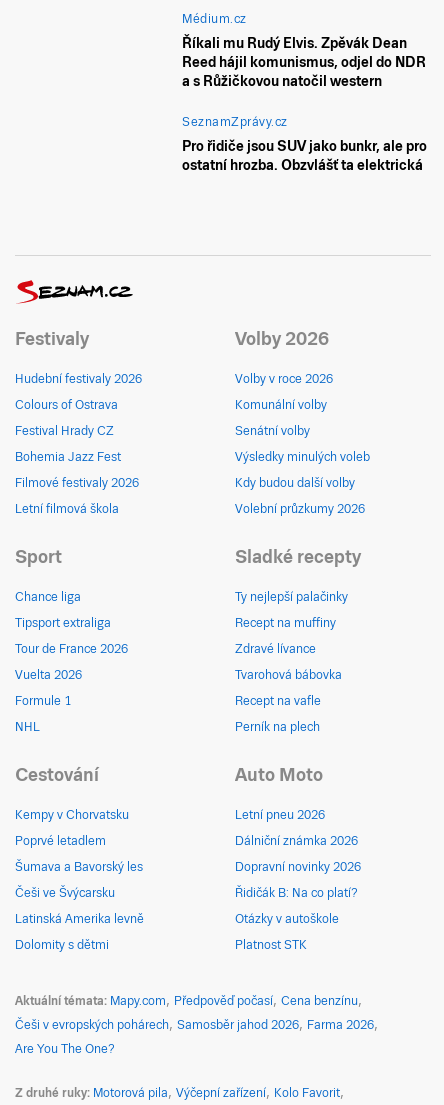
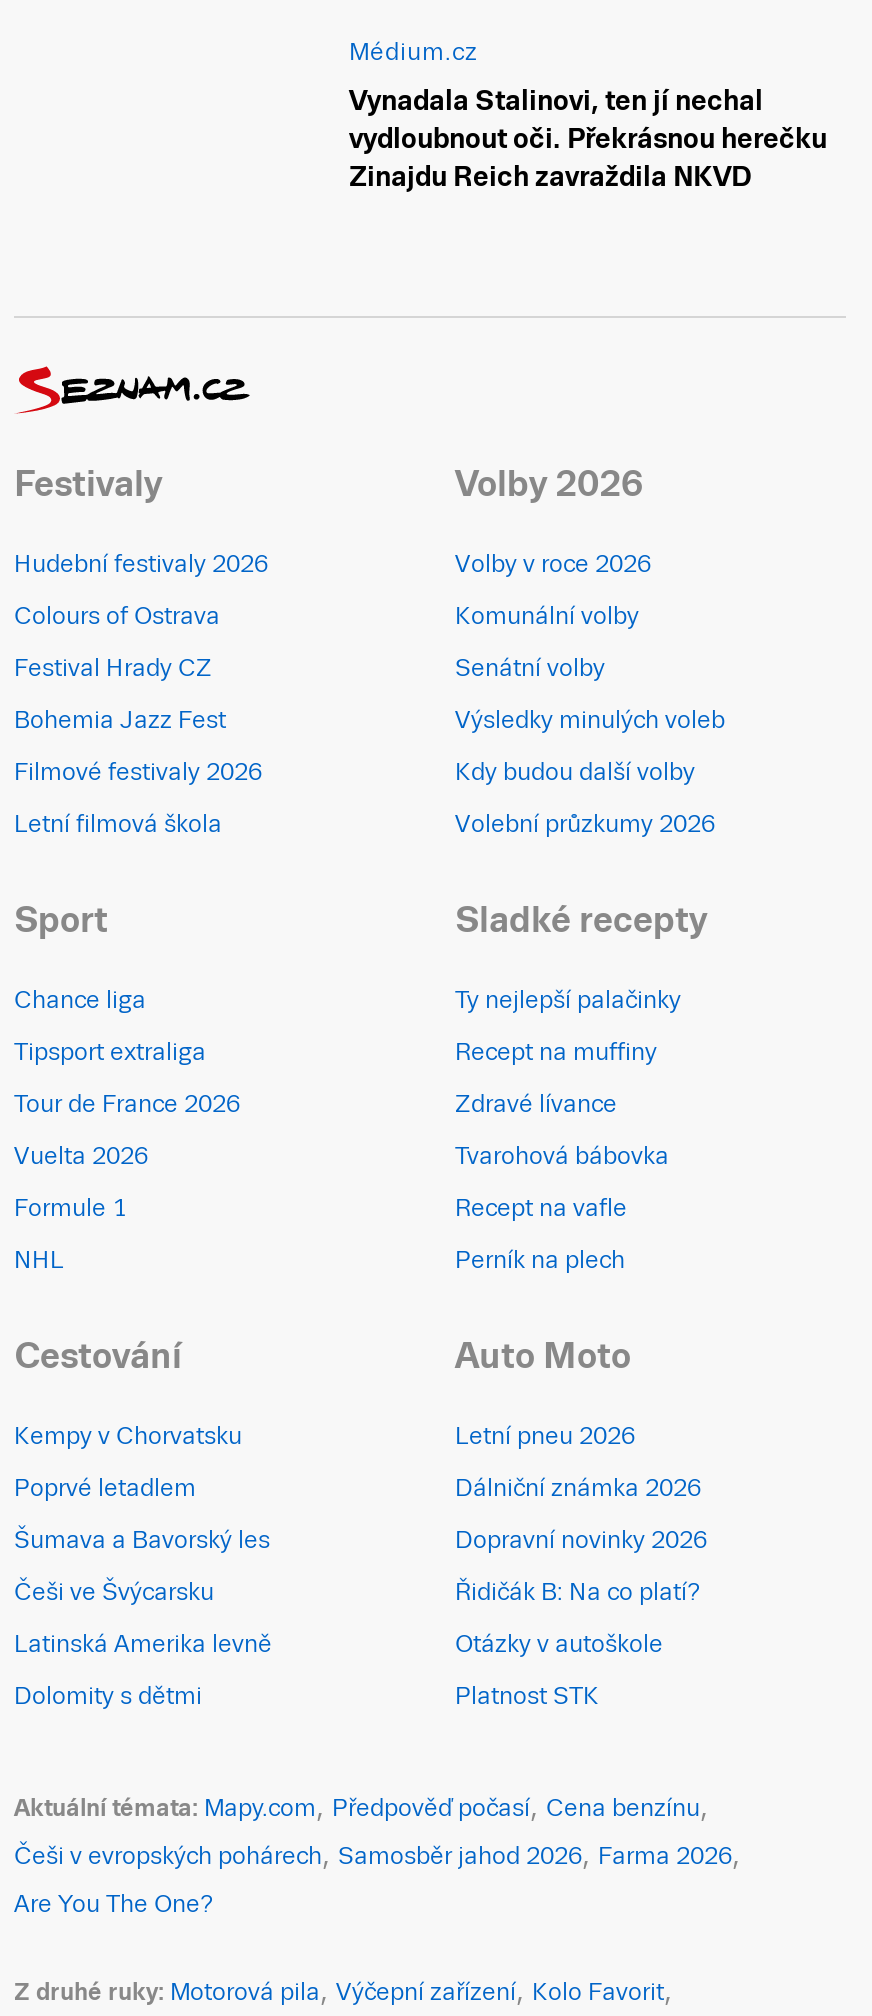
- Říkali mu Rudý Elvis. Zpěvák Dean
- Reed hájil komunismus, odjel do NDR
- a s Růžičkovou natočil western
- SeznamZprávy.cz
- Pro řidiče jsou SUV jako bunkr, ale pro
- ostatní hrozba. Obzvlášť ta elektrická
+ Vynadala Stalinovi, ten jí nechal
+ vydloubnout oči. Překrásnou herečku
+ Zinajdu Reich zavraždila NKVD
